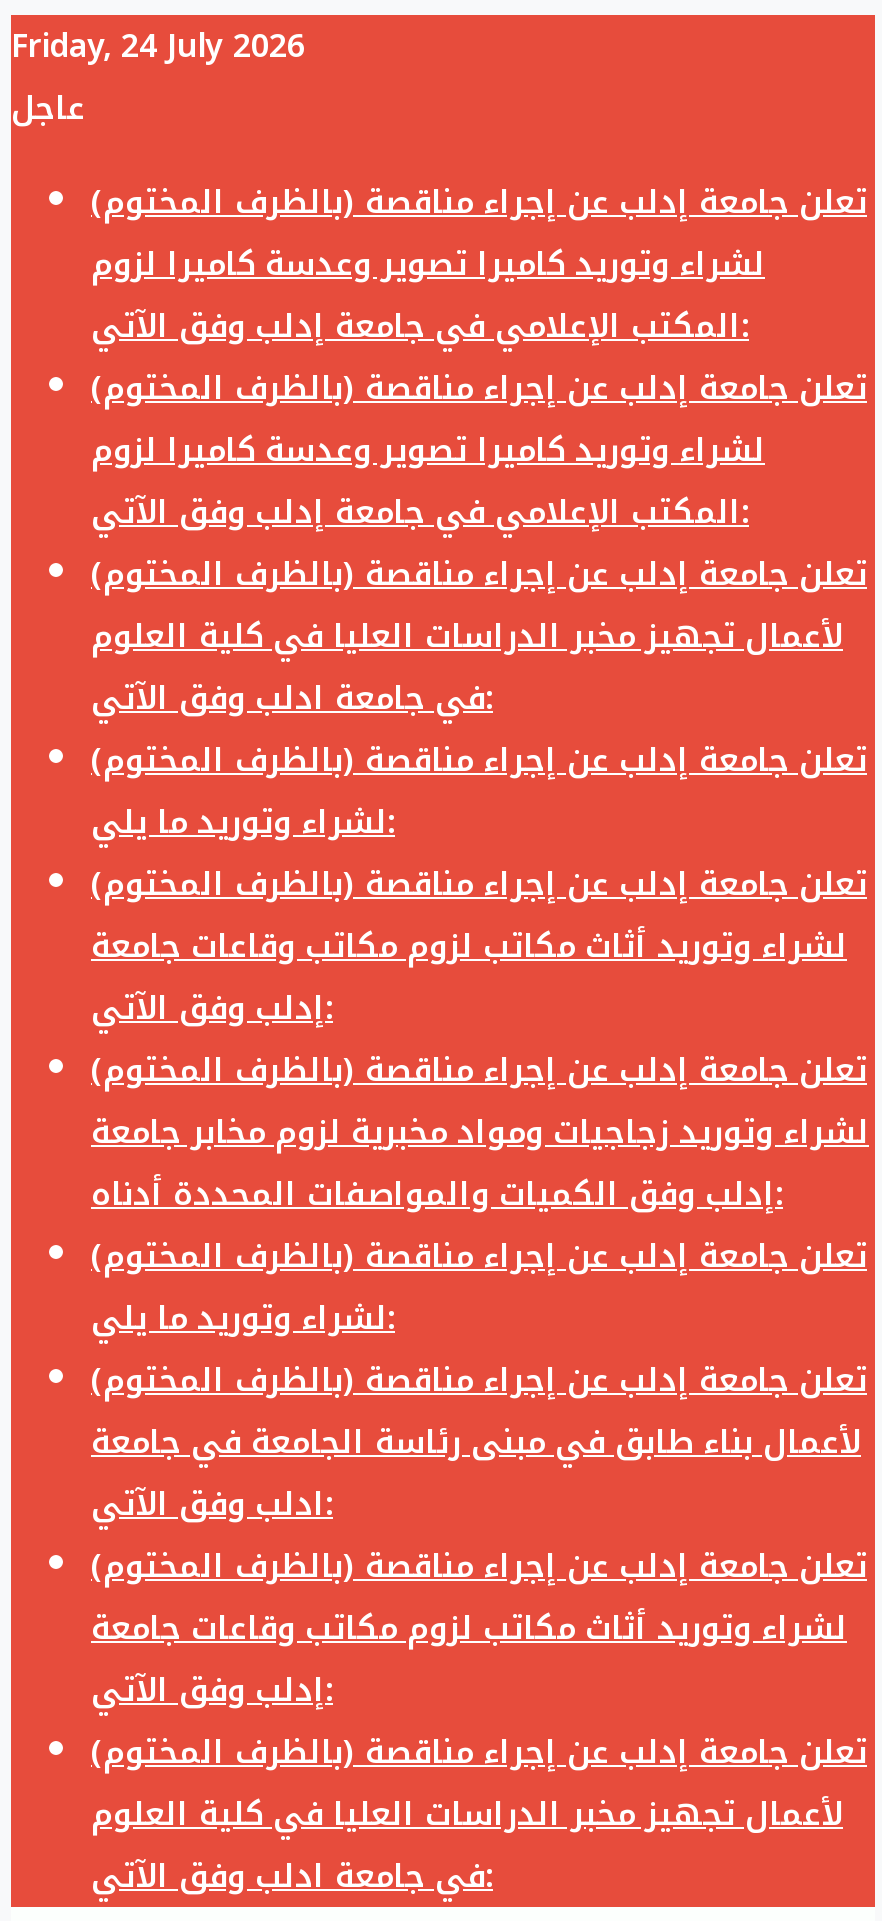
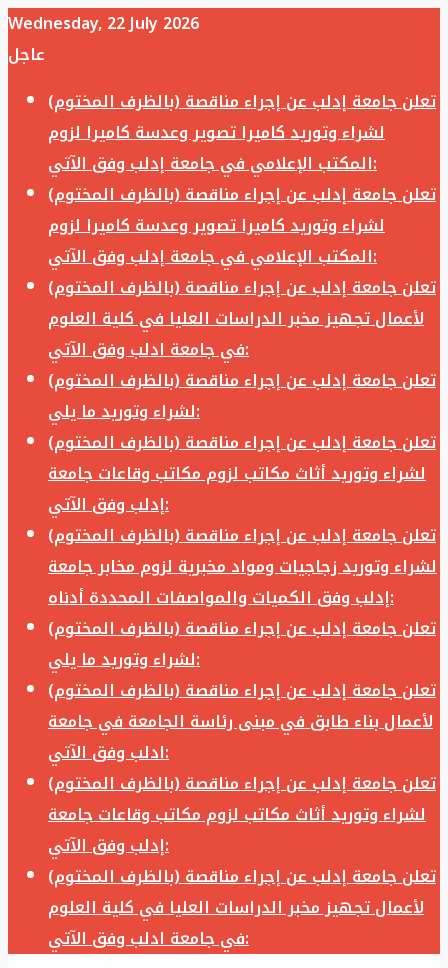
- Friday, 24 July 2026
+ Wednesday, 22 July 2026
